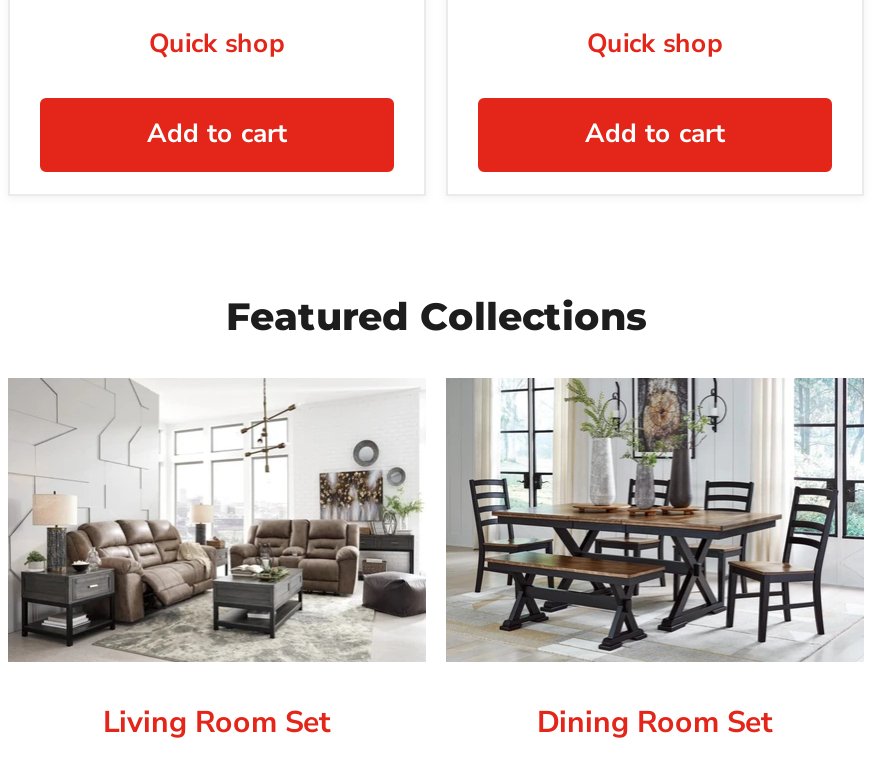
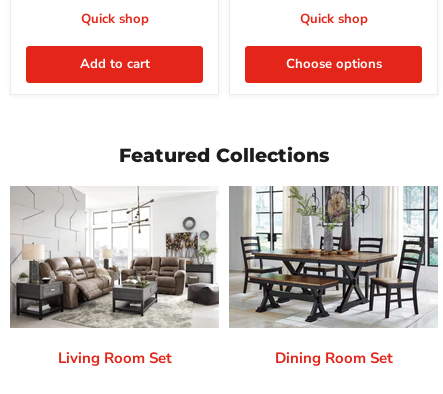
- Add to cart
+ Choose options
